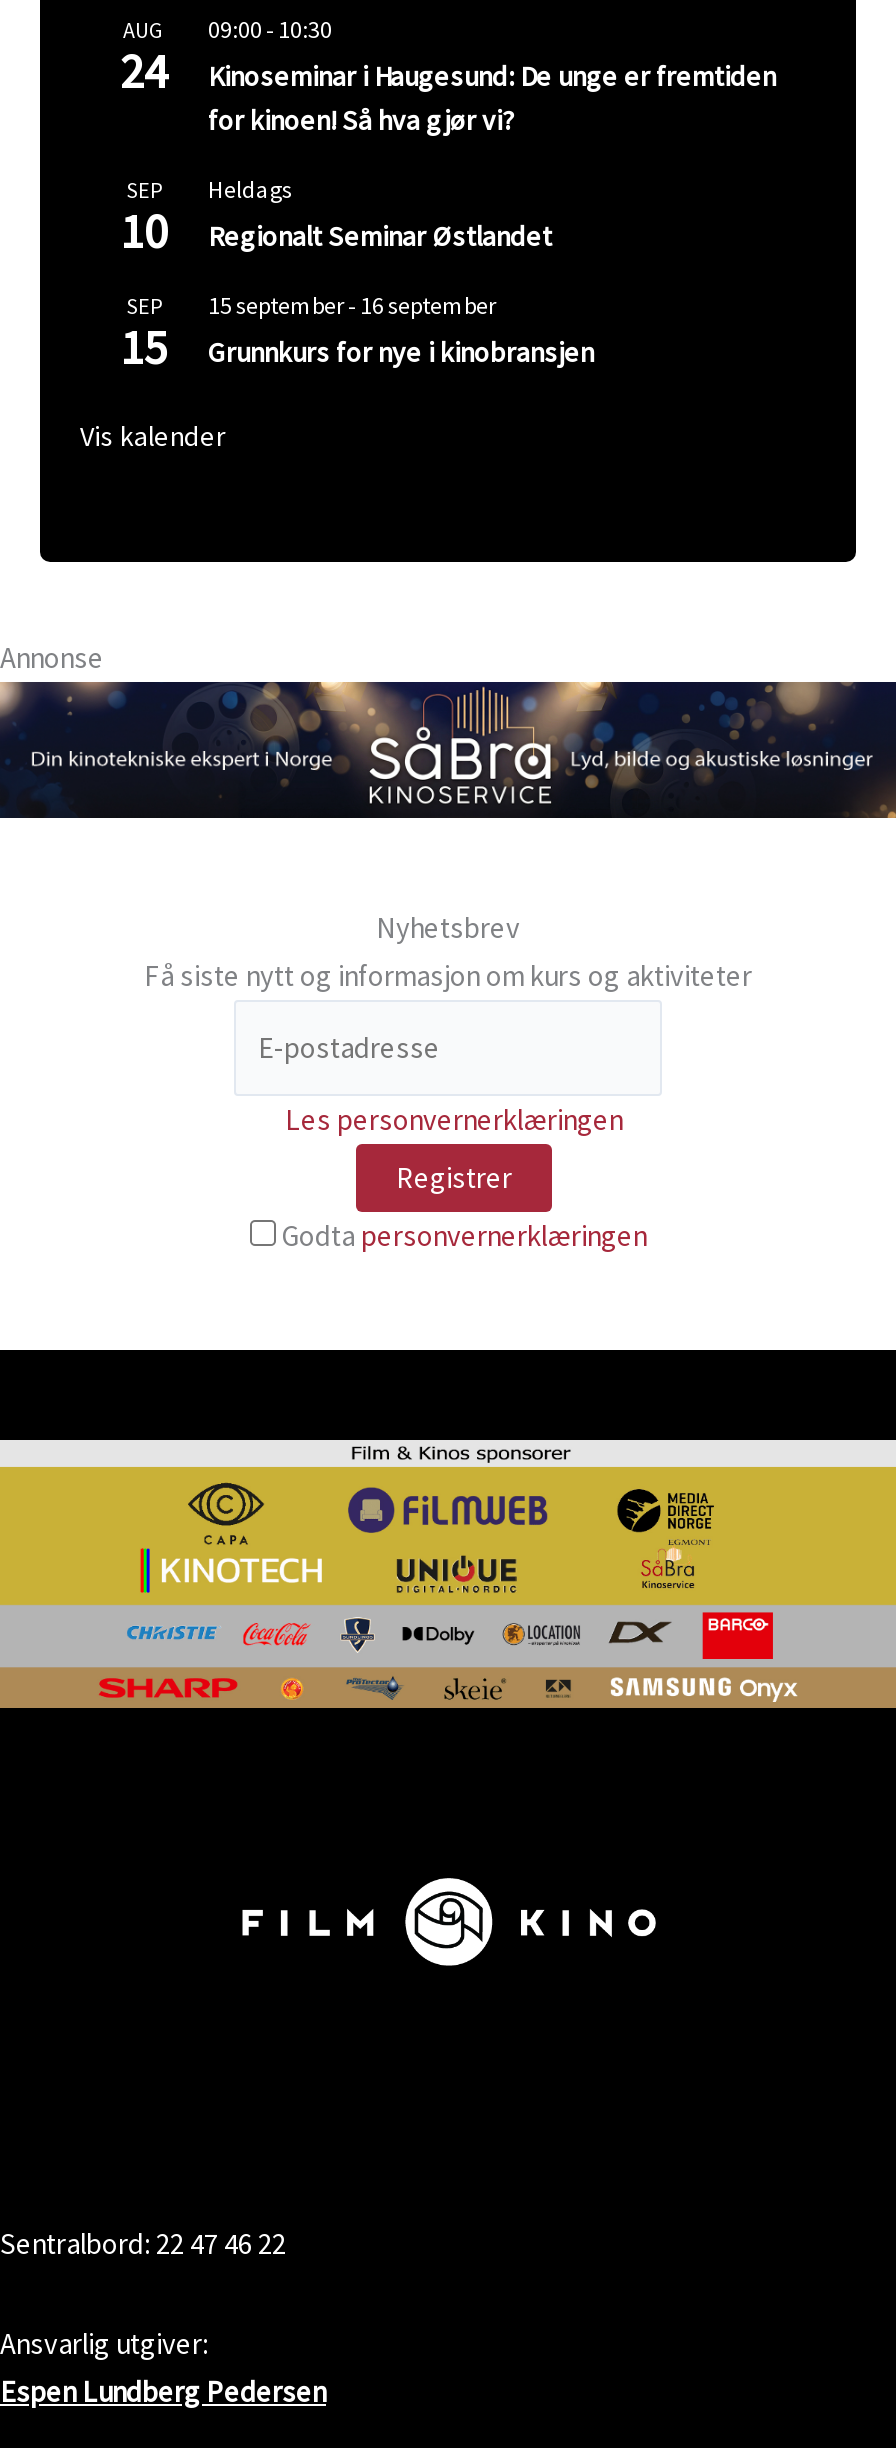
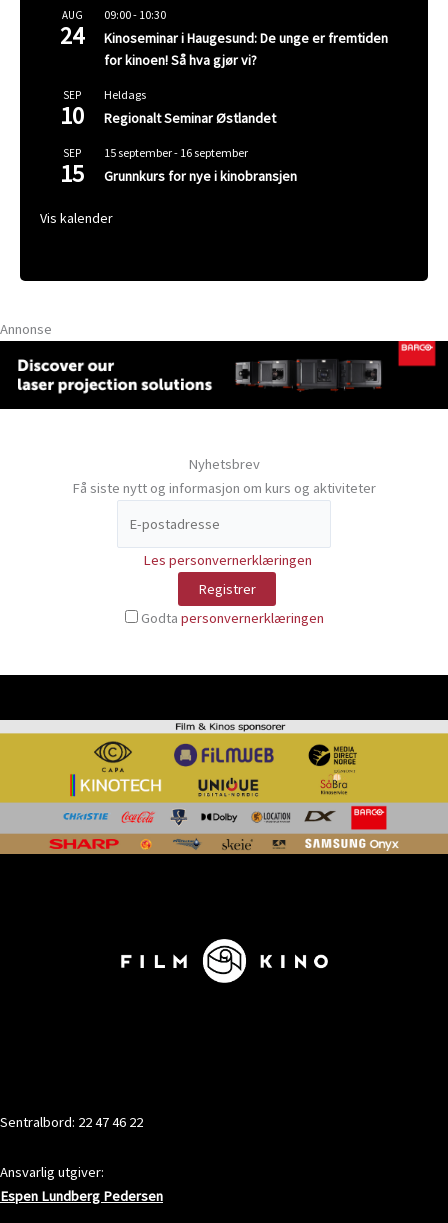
- [image]
+ [image]
